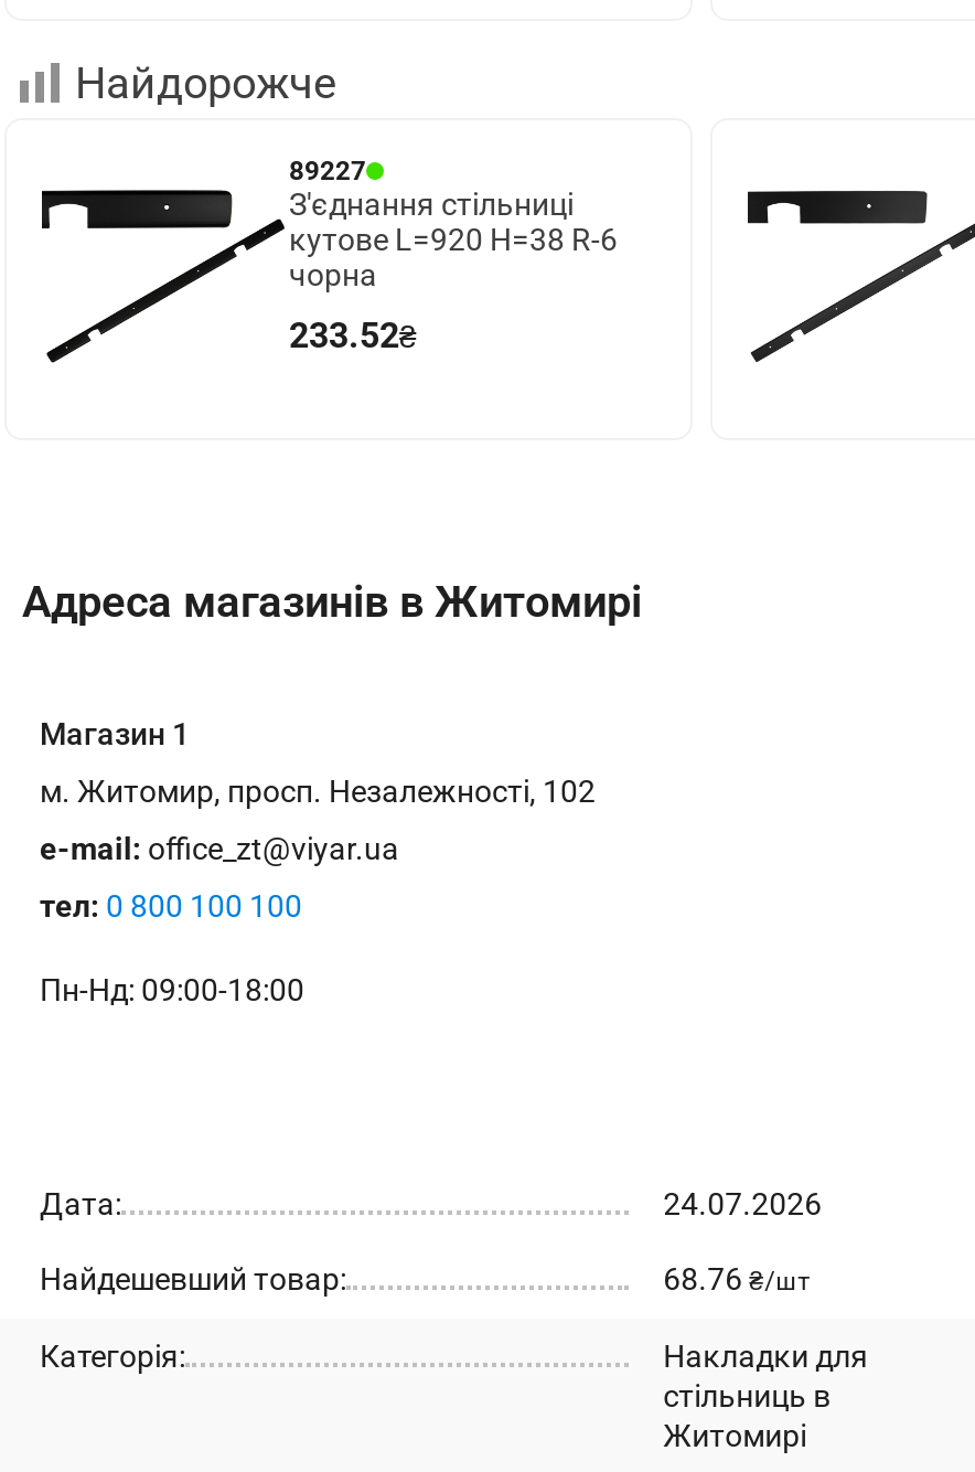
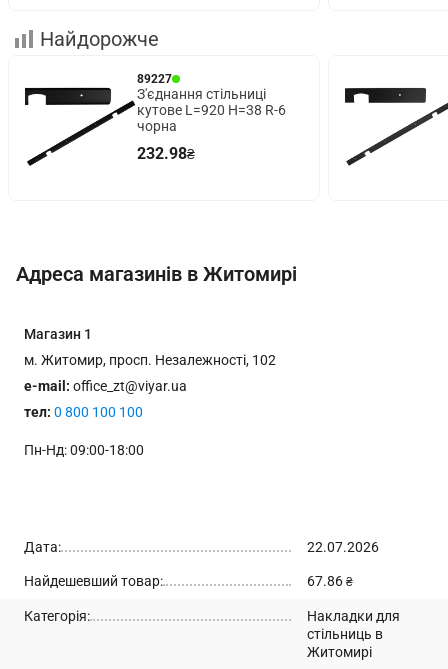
- 233.52₴
+ 232.98₴

- 24.07.2026
+ 22.07.2026

- 68.76 ₴/шт
+ 67.86 ₴
